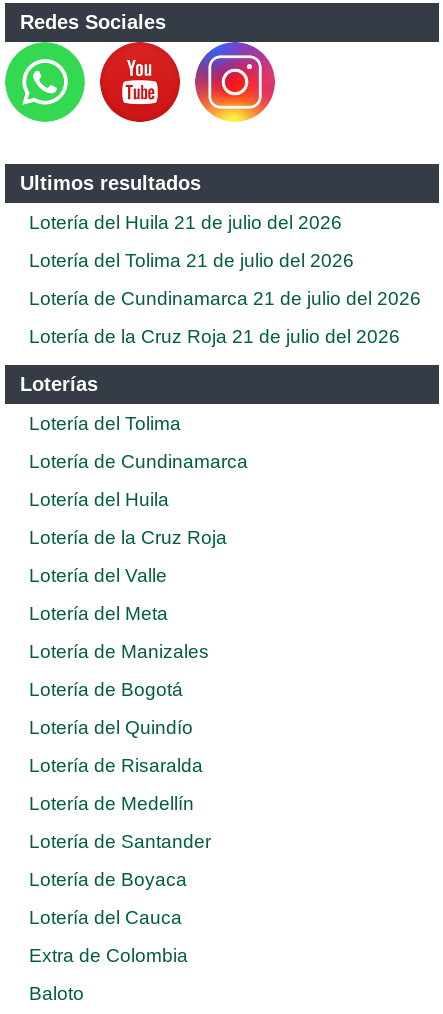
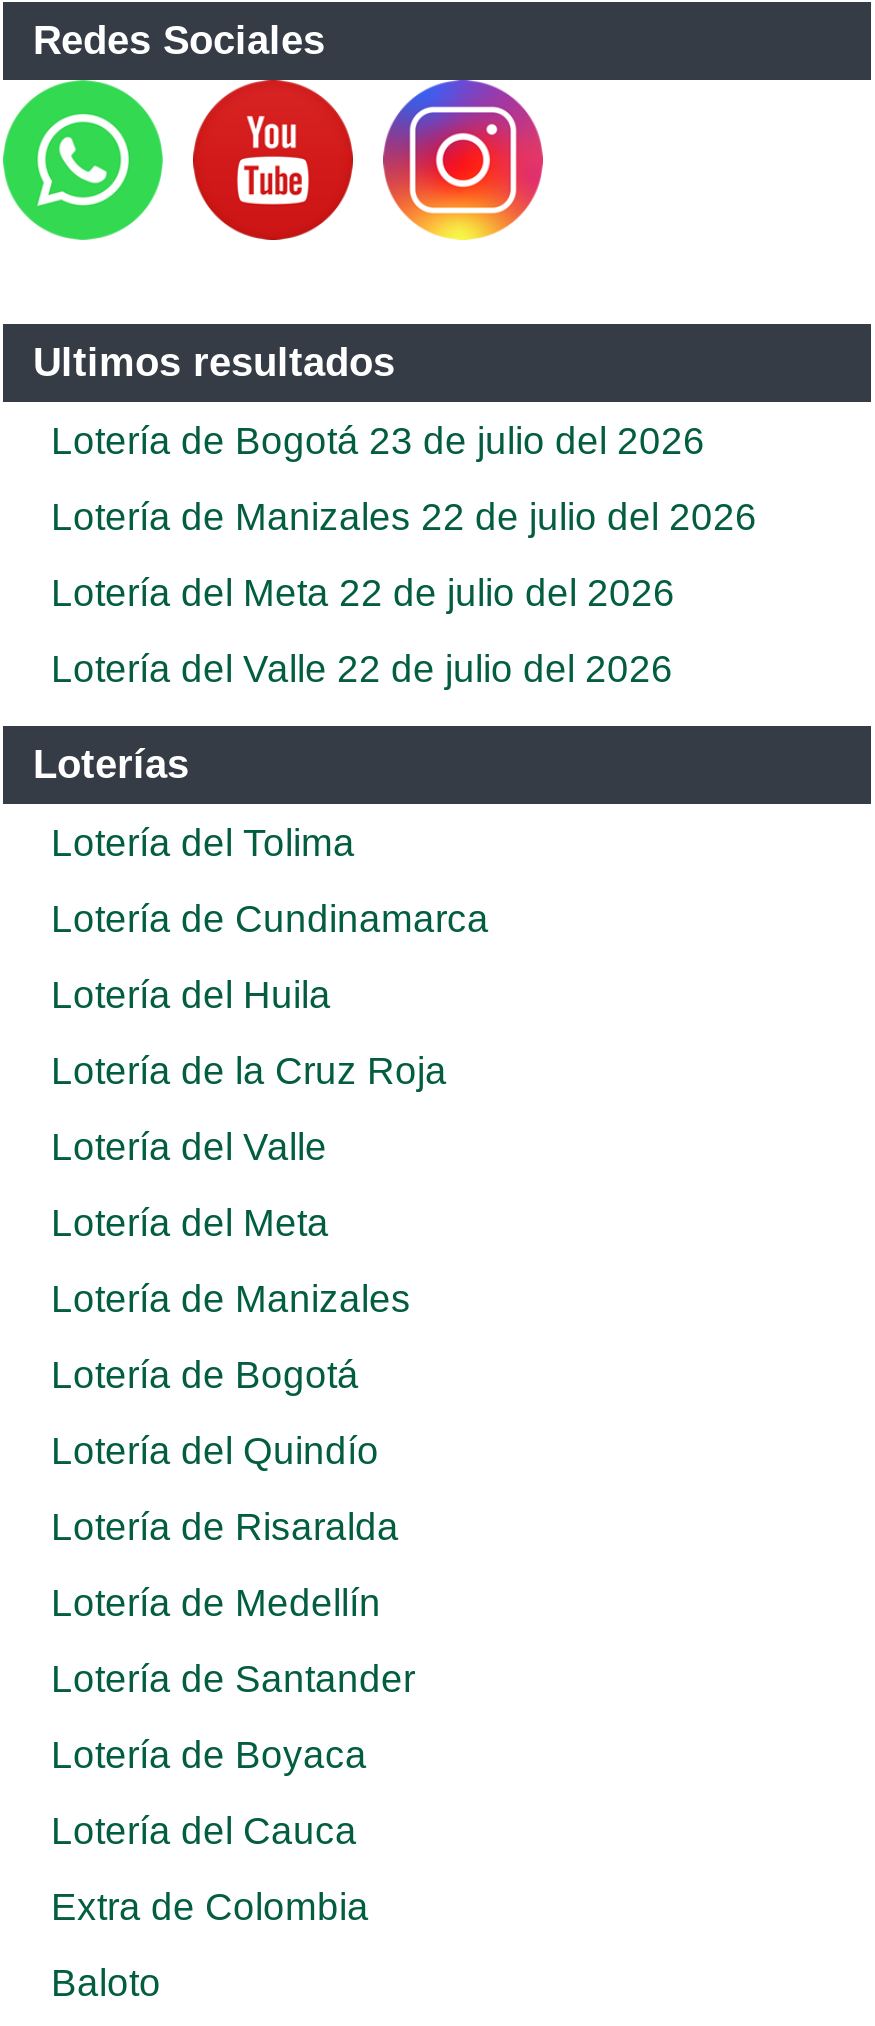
- Lotería del Huila 21 de julio del 2026
+ Lotería de Bogotá 23 de julio del 2026

- Lotería del Tolima 21 de julio del 2026
+ Lotería de Manizales 22 de julio del 2026

- Lotería de Cundinamarca 21 de julio del 2026
+ Lotería del Meta 22 de julio del 2026

- Lotería de la Cruz Roja 21 de julio del 2026
+ Lotería del Valle 22 de julio del 2026
